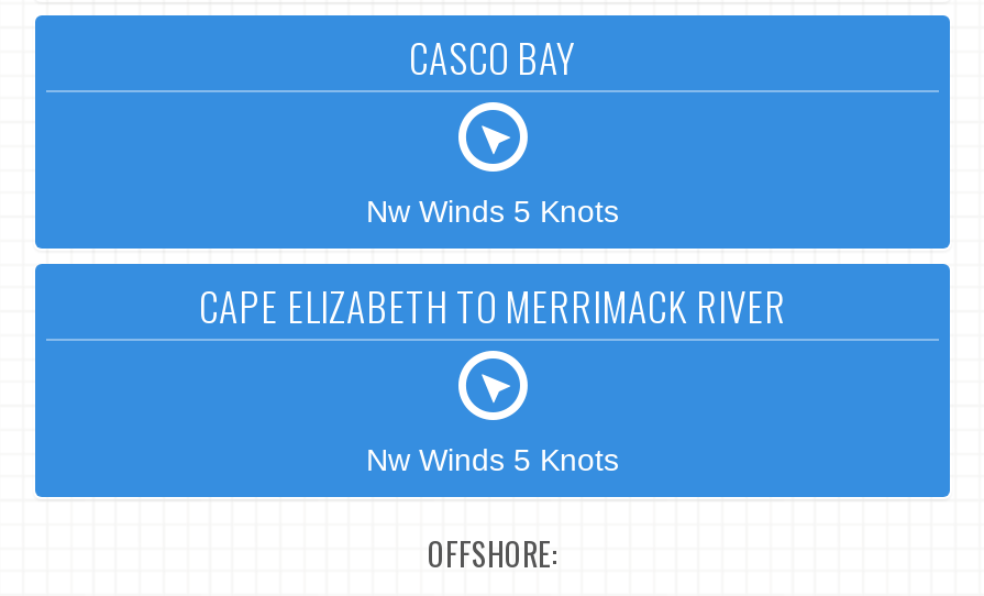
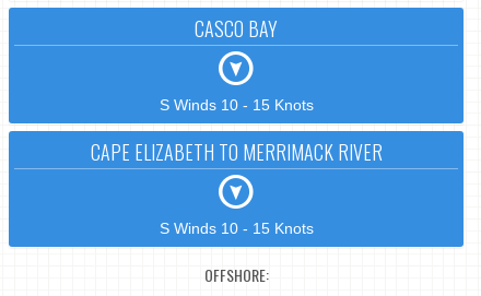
- Nw Winds 5 Knots
+ S Winds 10 - 15 Knots

- Nw Winds 5 Knots
+ S Winds 10 - 15 Knots
